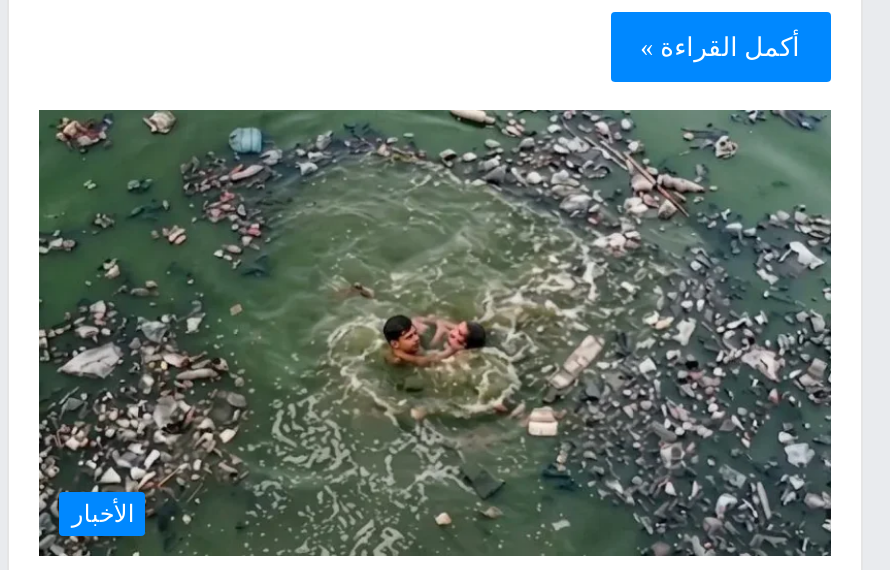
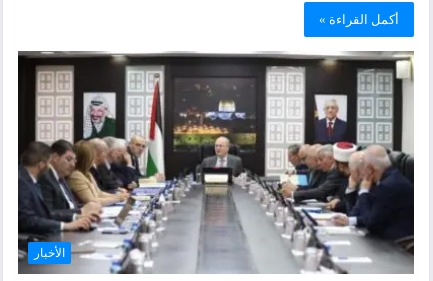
- [image]
+ [image]
